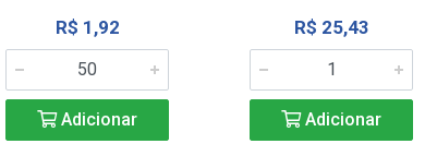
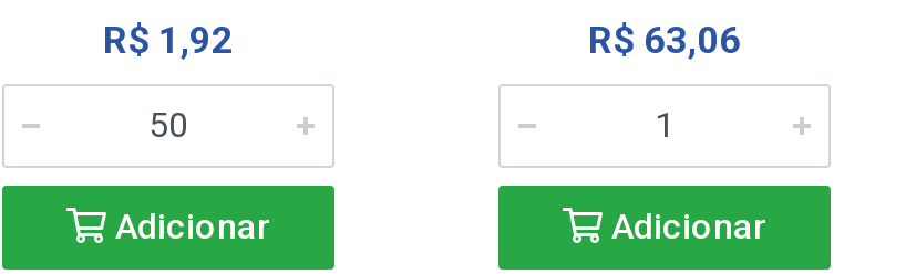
- R$ 25,43
+ R$ 63,06
